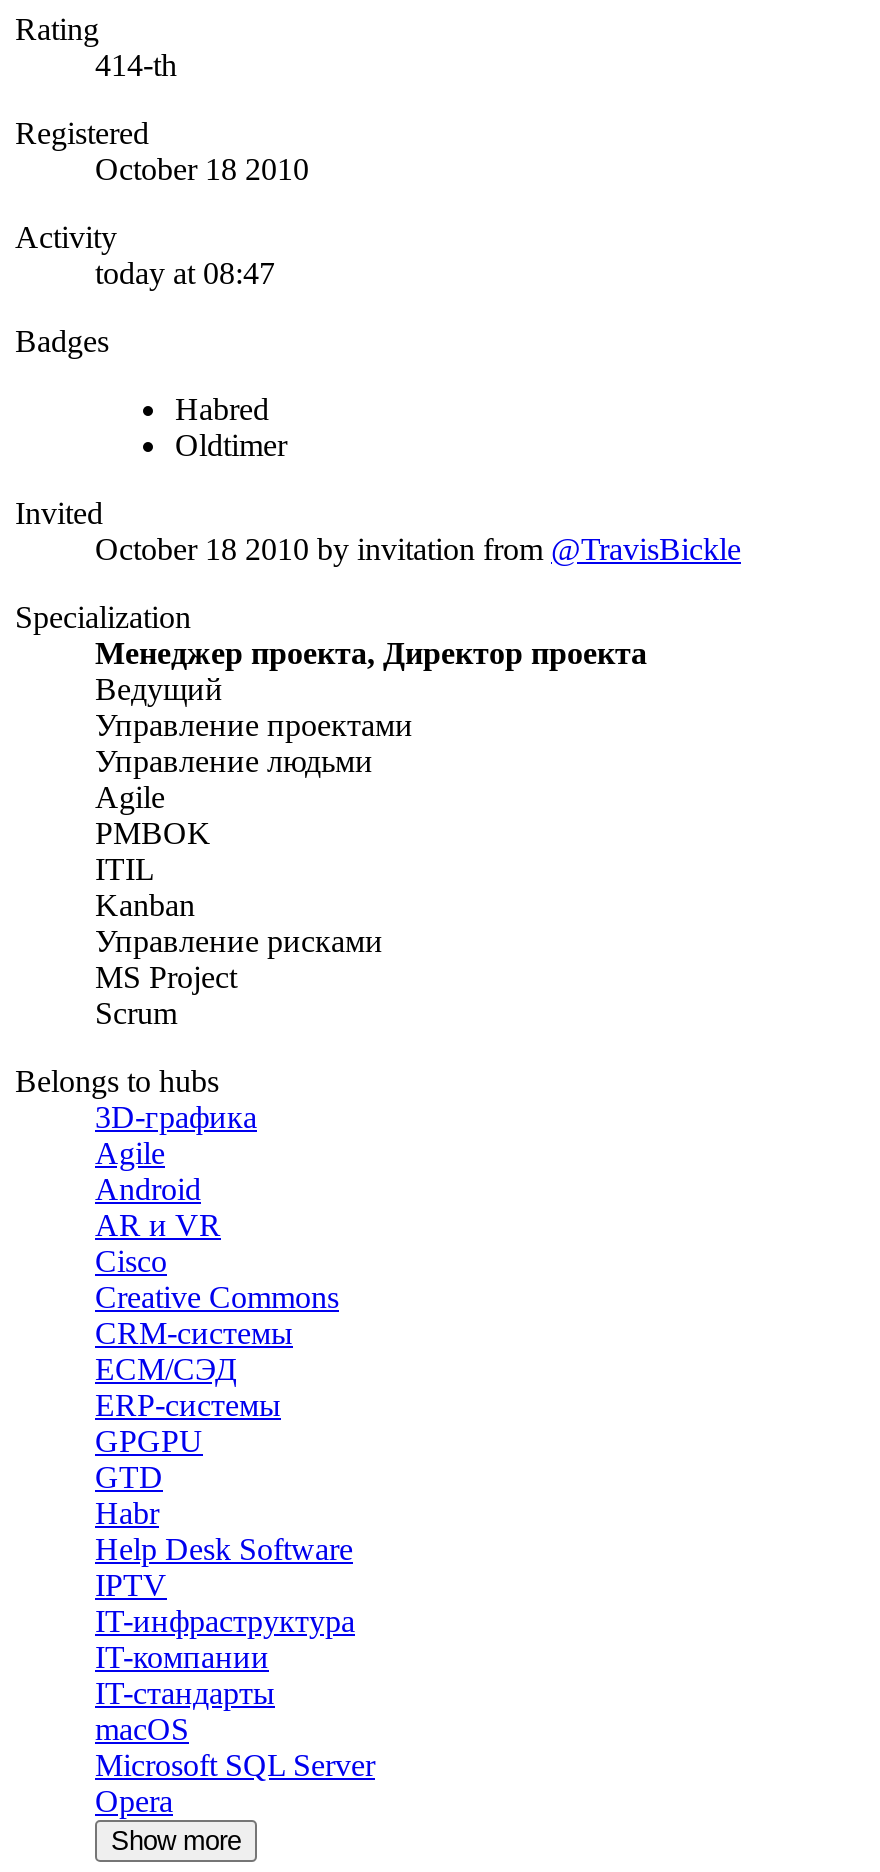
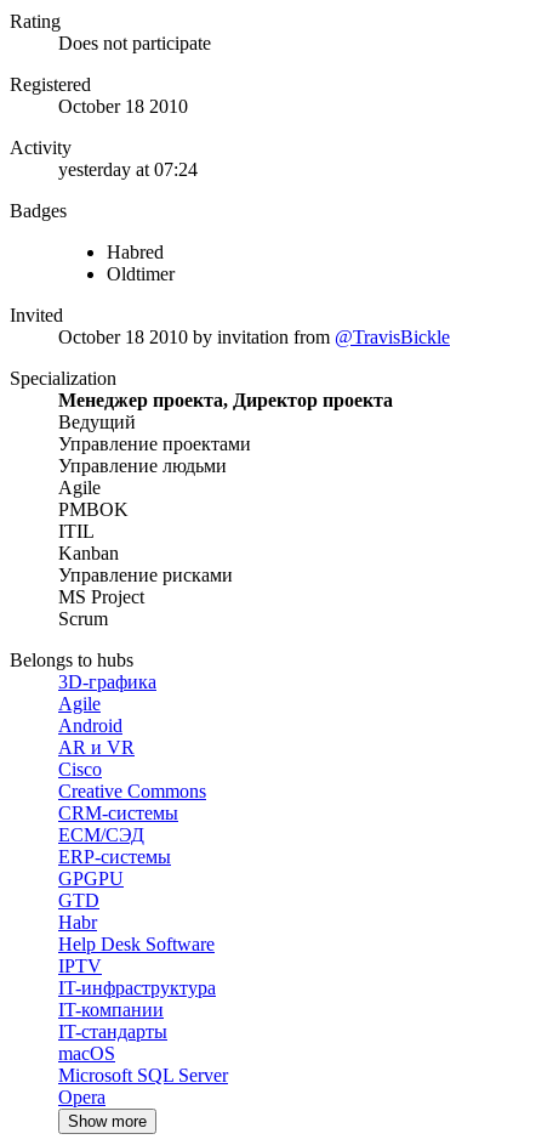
- 414-th
+ Does not participate

- today at 08:47
+ yesterday at 07:24
